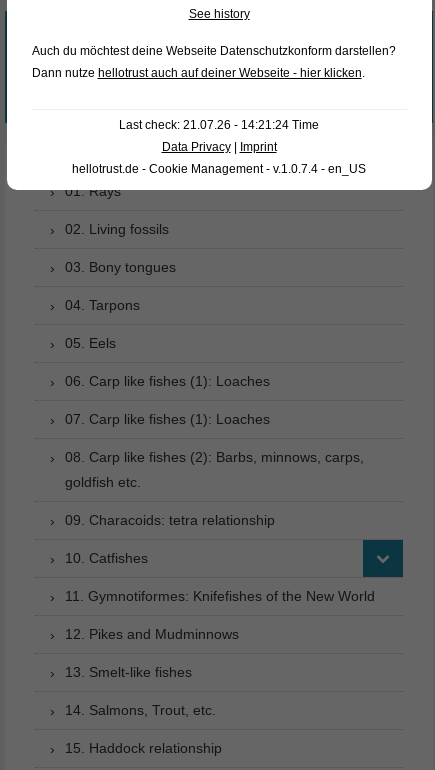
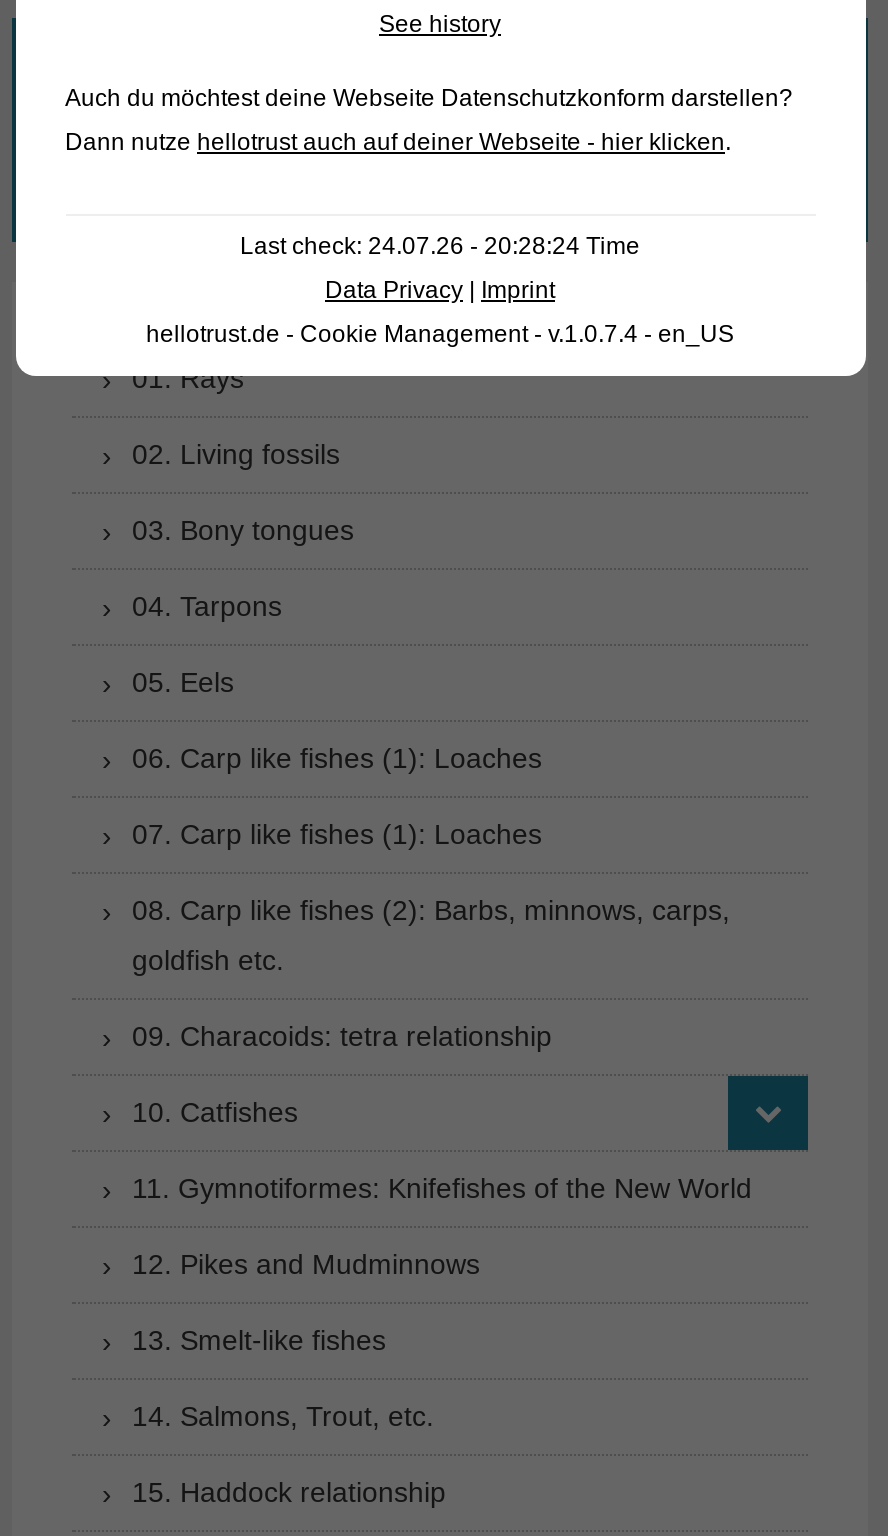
- Last check: 21.07.26 - 14:21:24 Time
+ Last check: 24.07.26 - 20:28:24 Time
